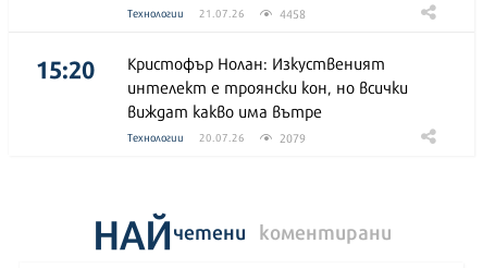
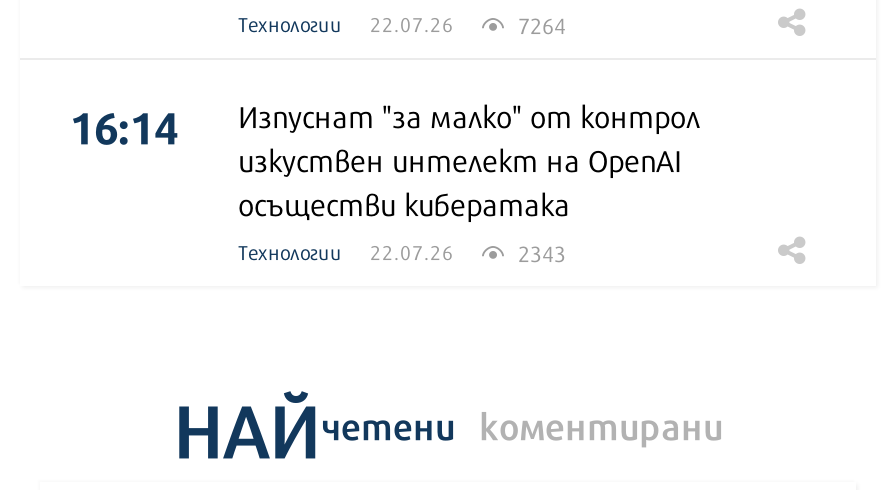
- 21.07.26
- 4458
+ 22.07.26
+ 7264

- 15:20
- Кристофър Нолан: Изкуственият
- интелект е троянски кон, но всички
- виждат какво има вътре
+ 16:14
+ Изпуснат "за малко" от контрол
+ изкуствен интелект на OpenAI
+ осъществи кибератака

- 20.07.26
+ 22.07.26

- 2079
+ 2343
